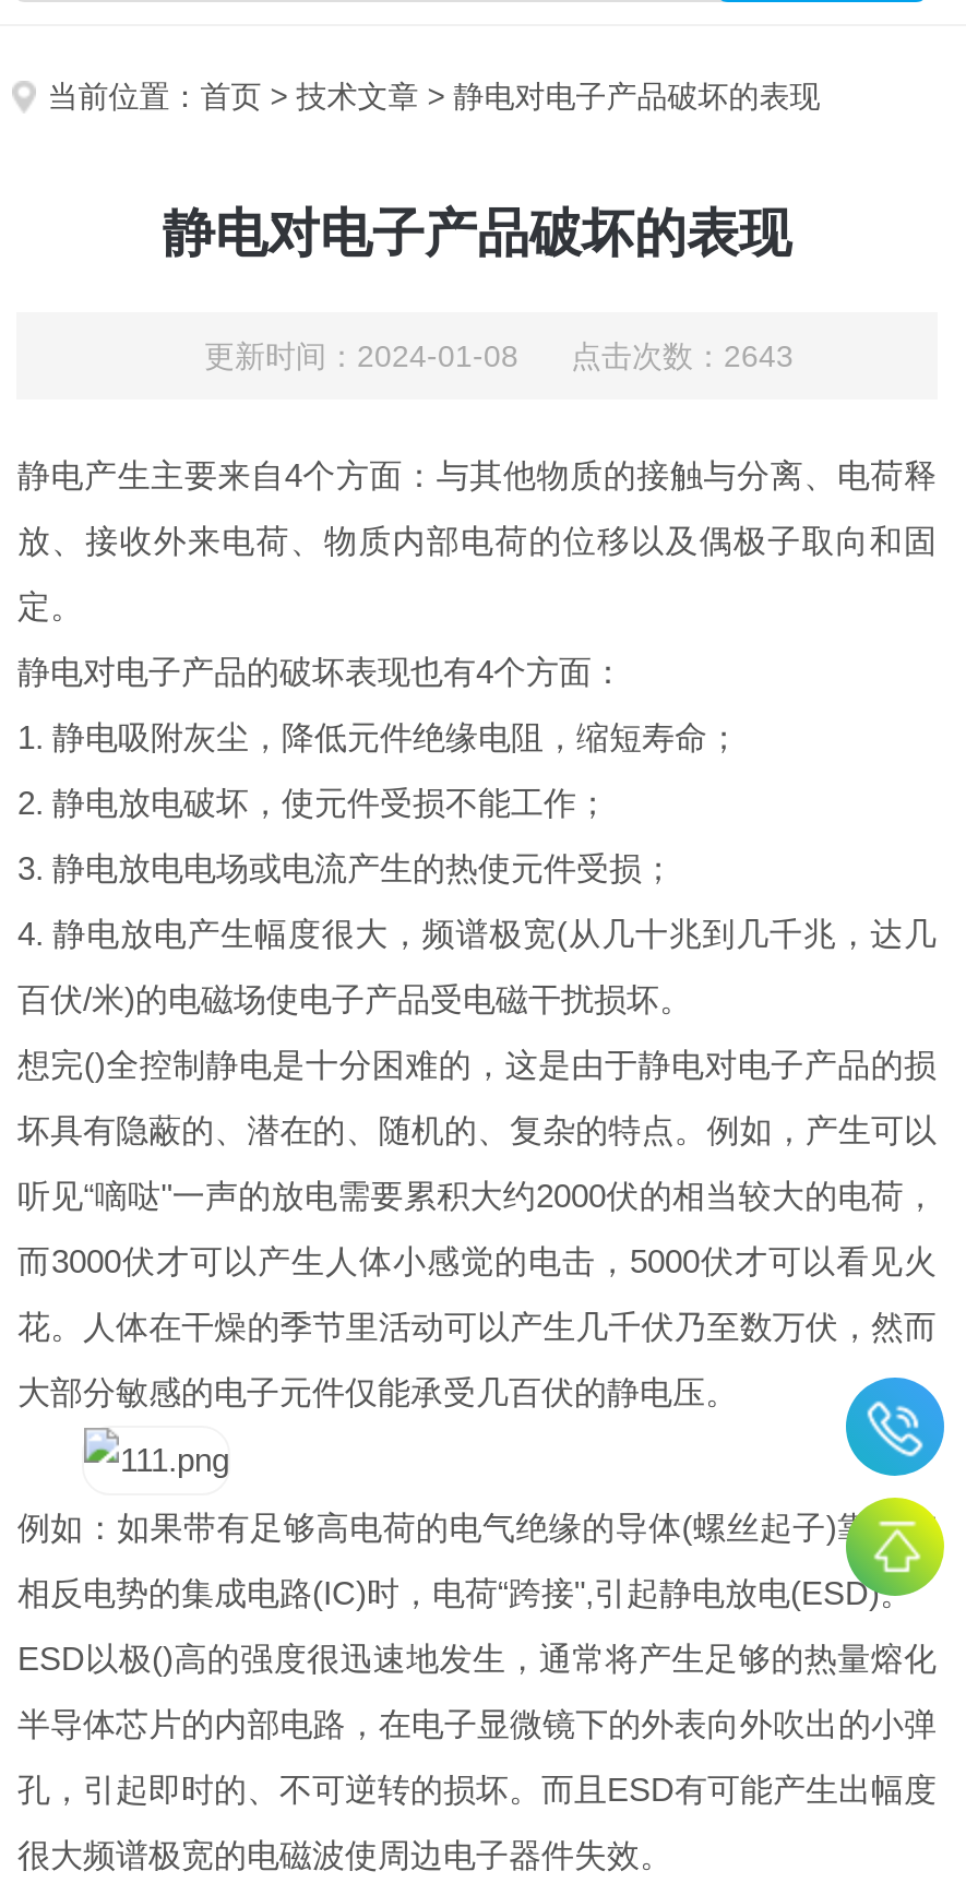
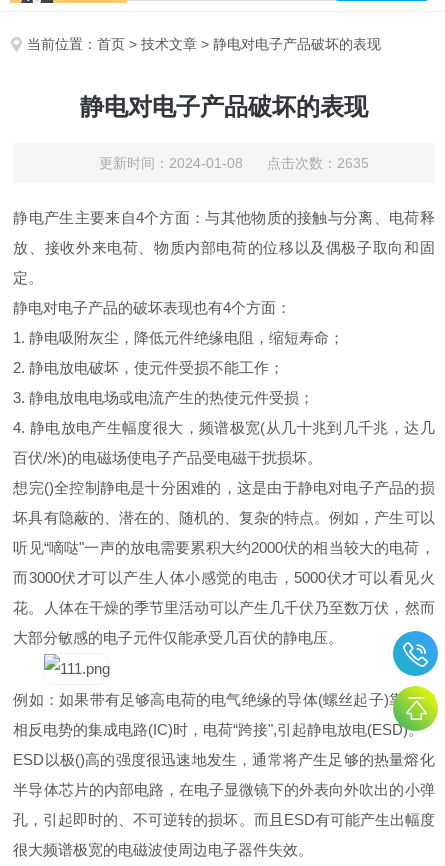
- 更新时间：2024-01-08 点击次数：2643
+ 更新时间：2024-01-08 点击次数：2635
